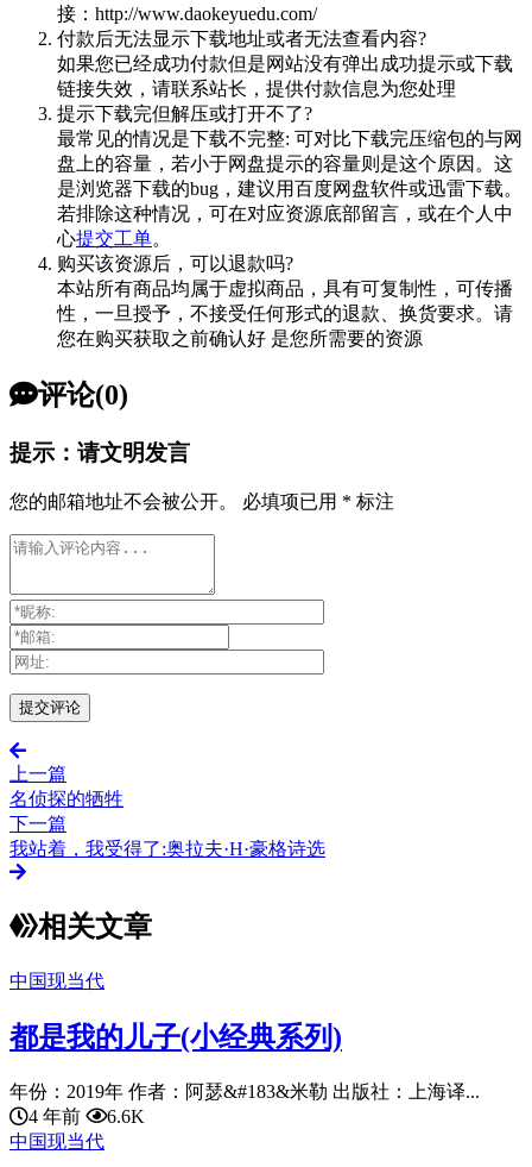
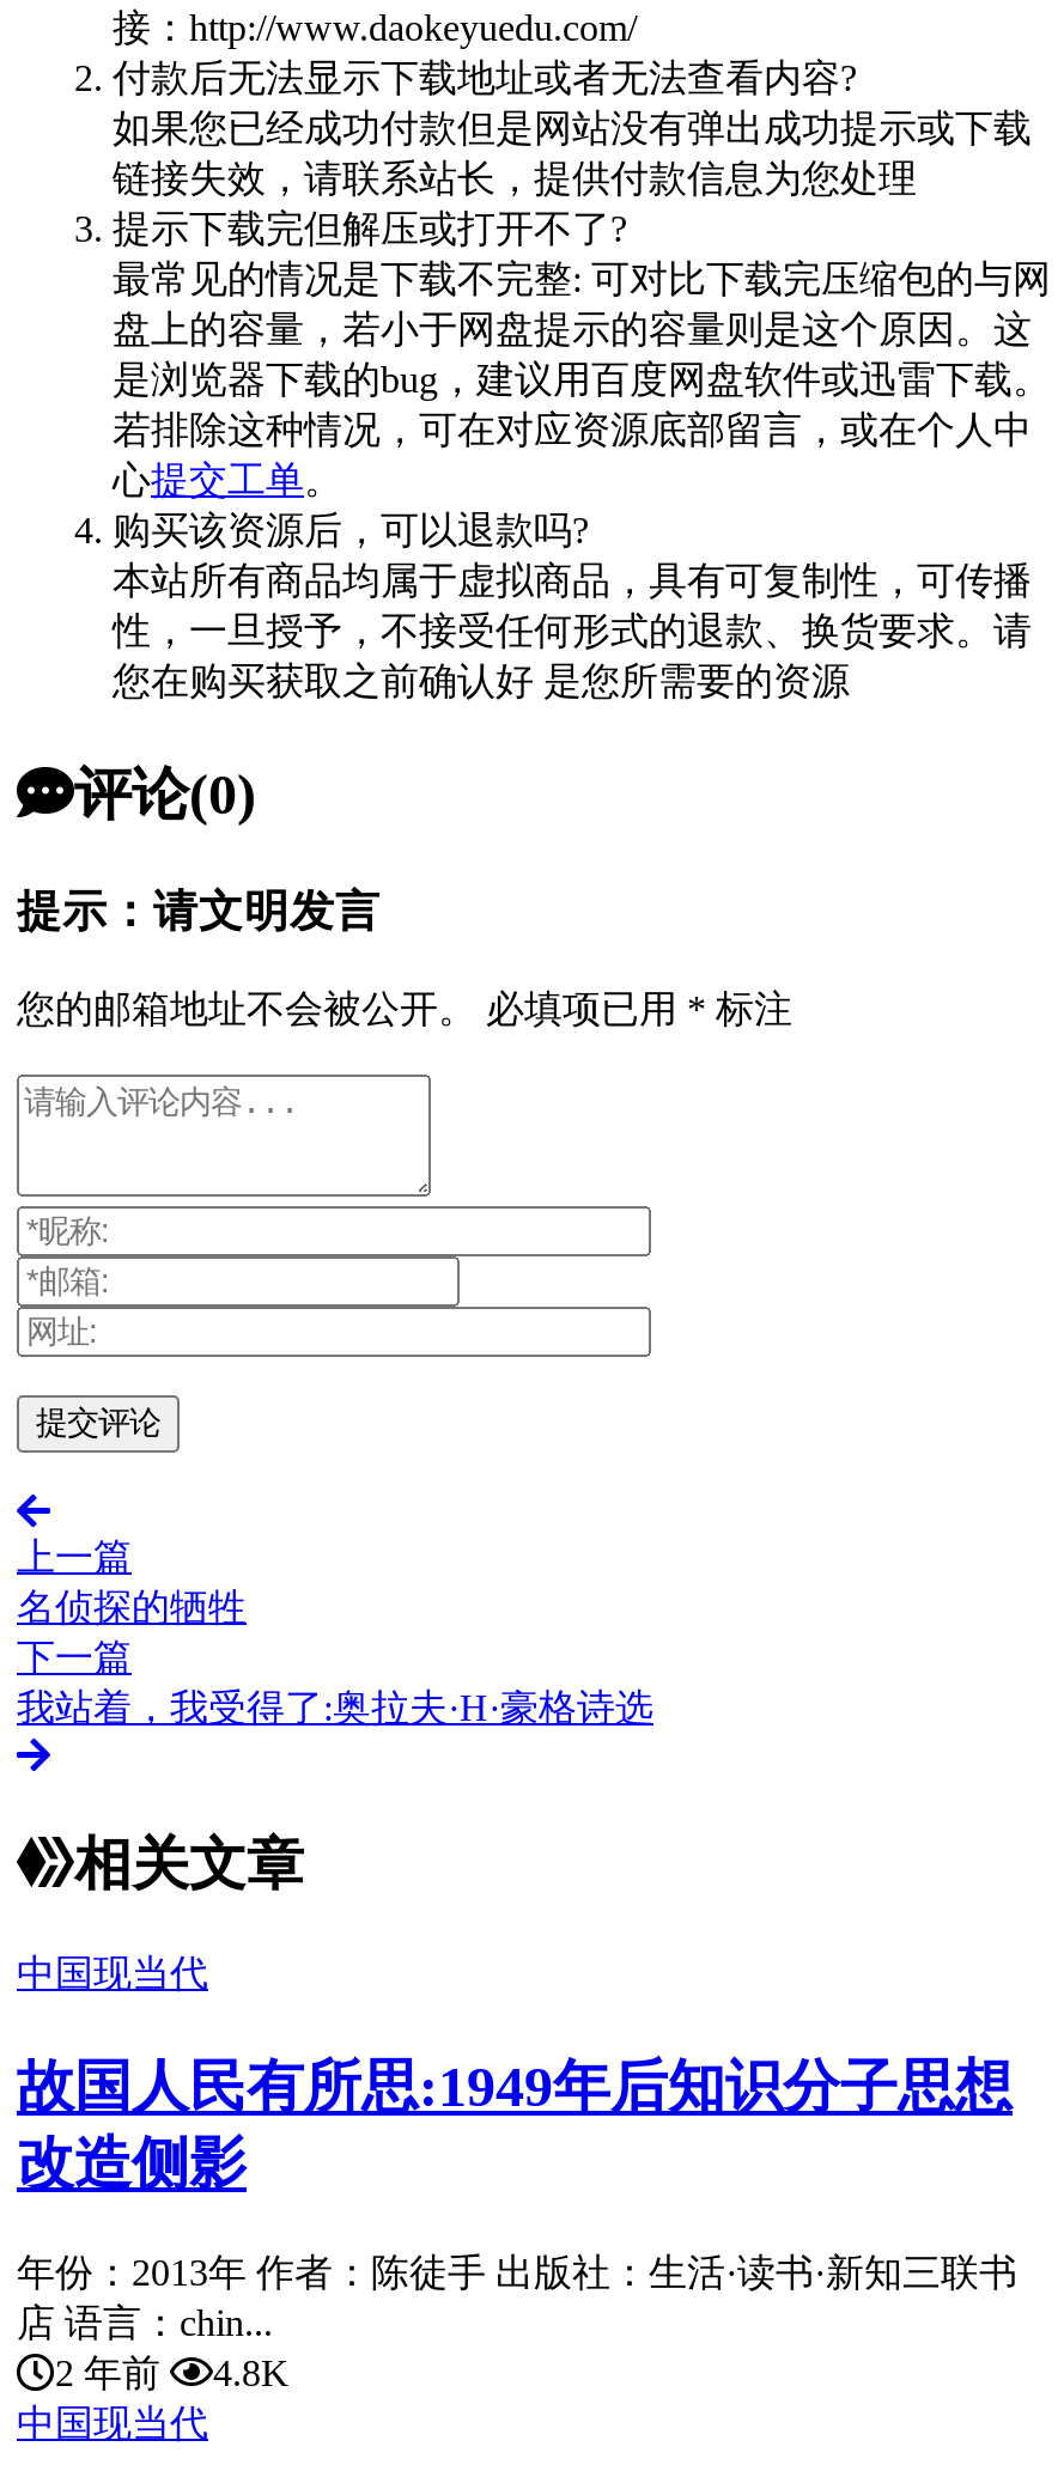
- 都是我的儿子(小经典系列)
+ 故国人民有所思:1949年后知识分子思想
+ 改造侧影

- 年份：2019年 作者：阿瑟&#183&米勒 出版社：上海译...
- 4 年前
- 6.6K
+ 年份：2013年 作者：陈徒手 出版社：生活·读书·新知三联书
+ 店 语言：chin...
+ 2 年前
+ 4.8K
